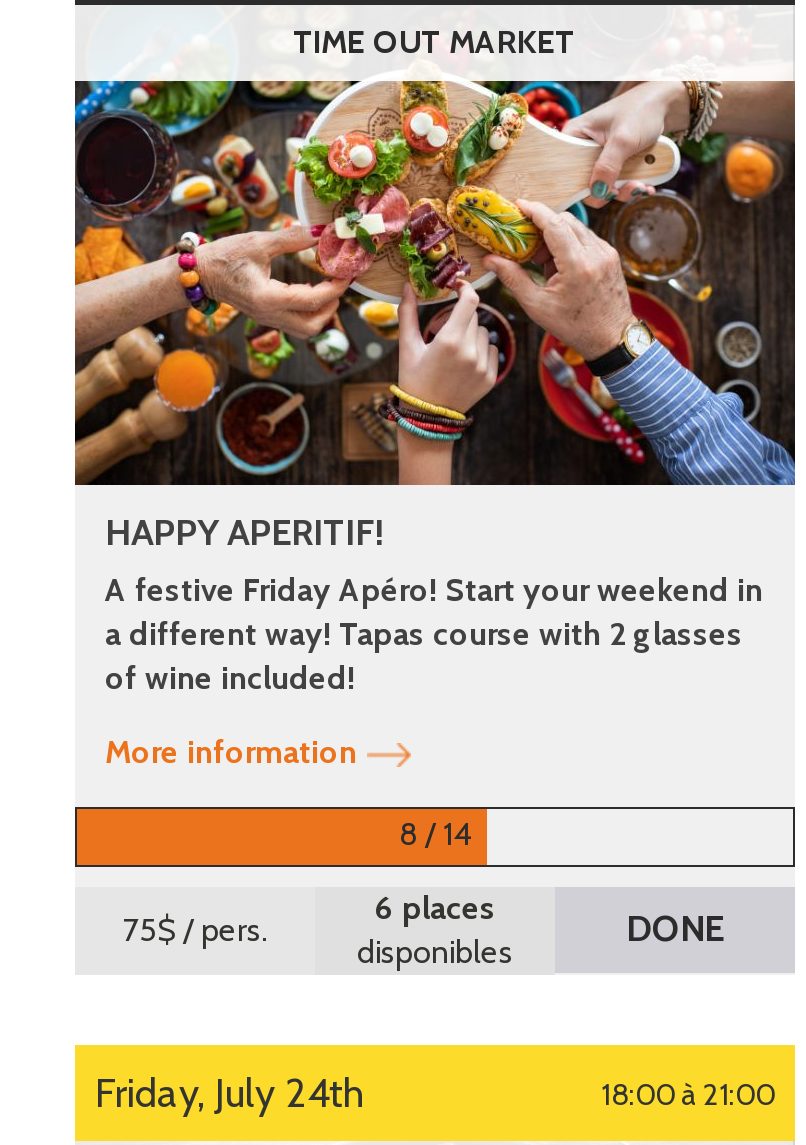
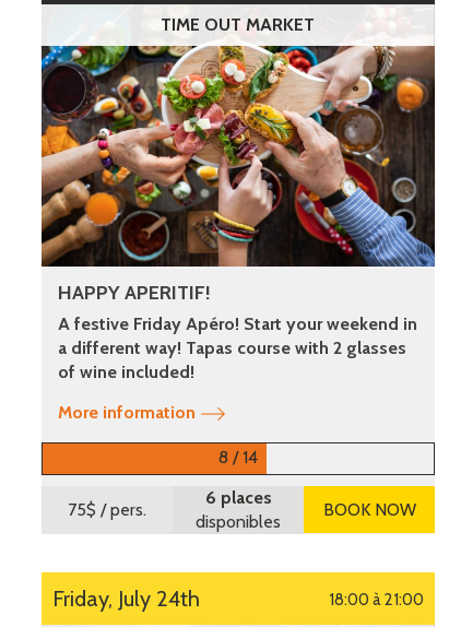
- DONE
+ BOOK NOW
